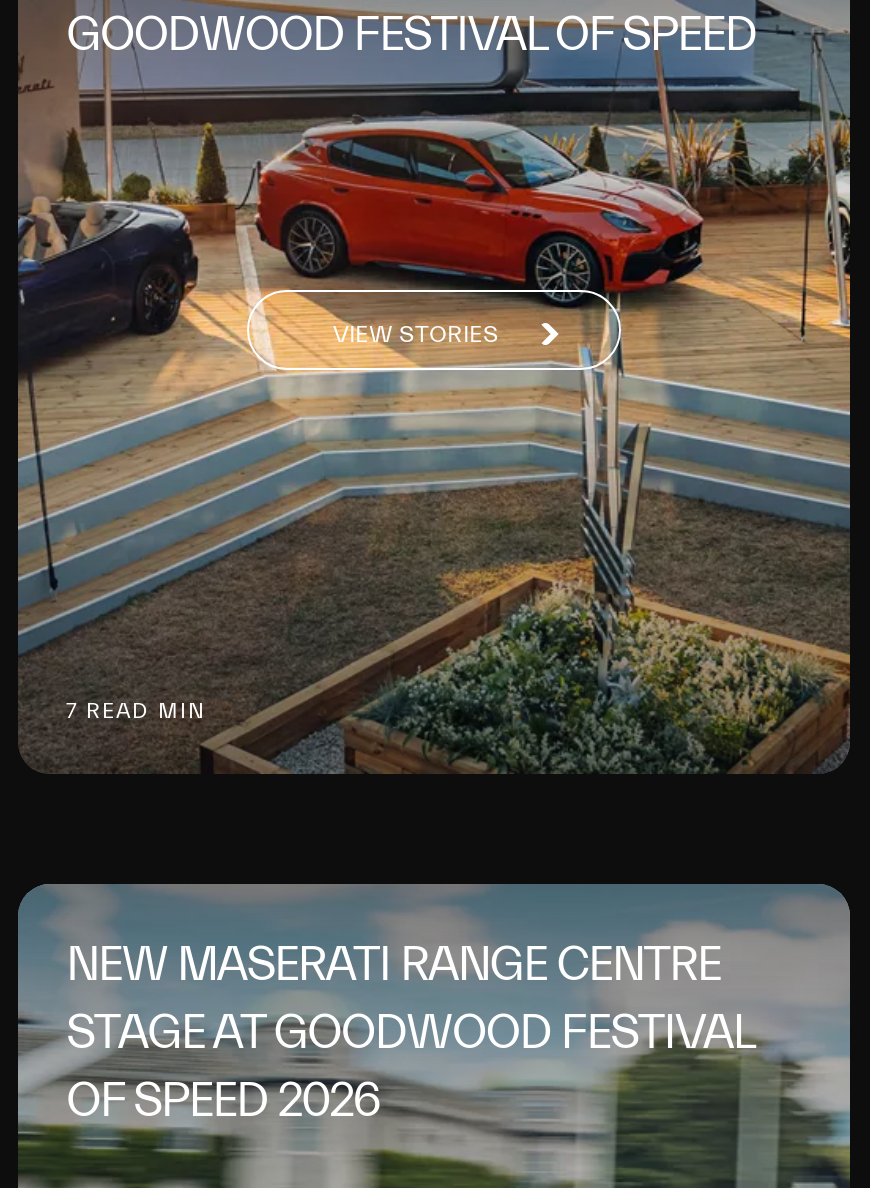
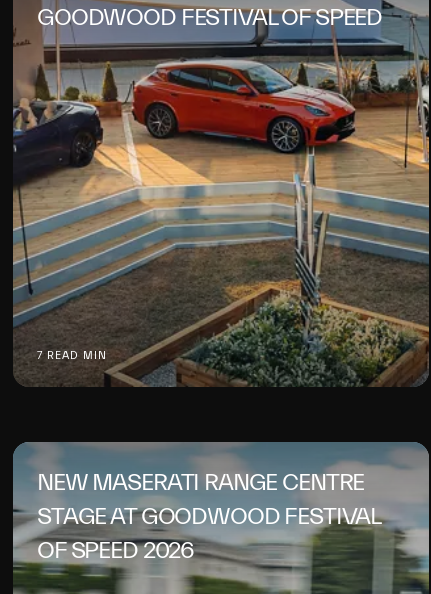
- VIEW STORIES
